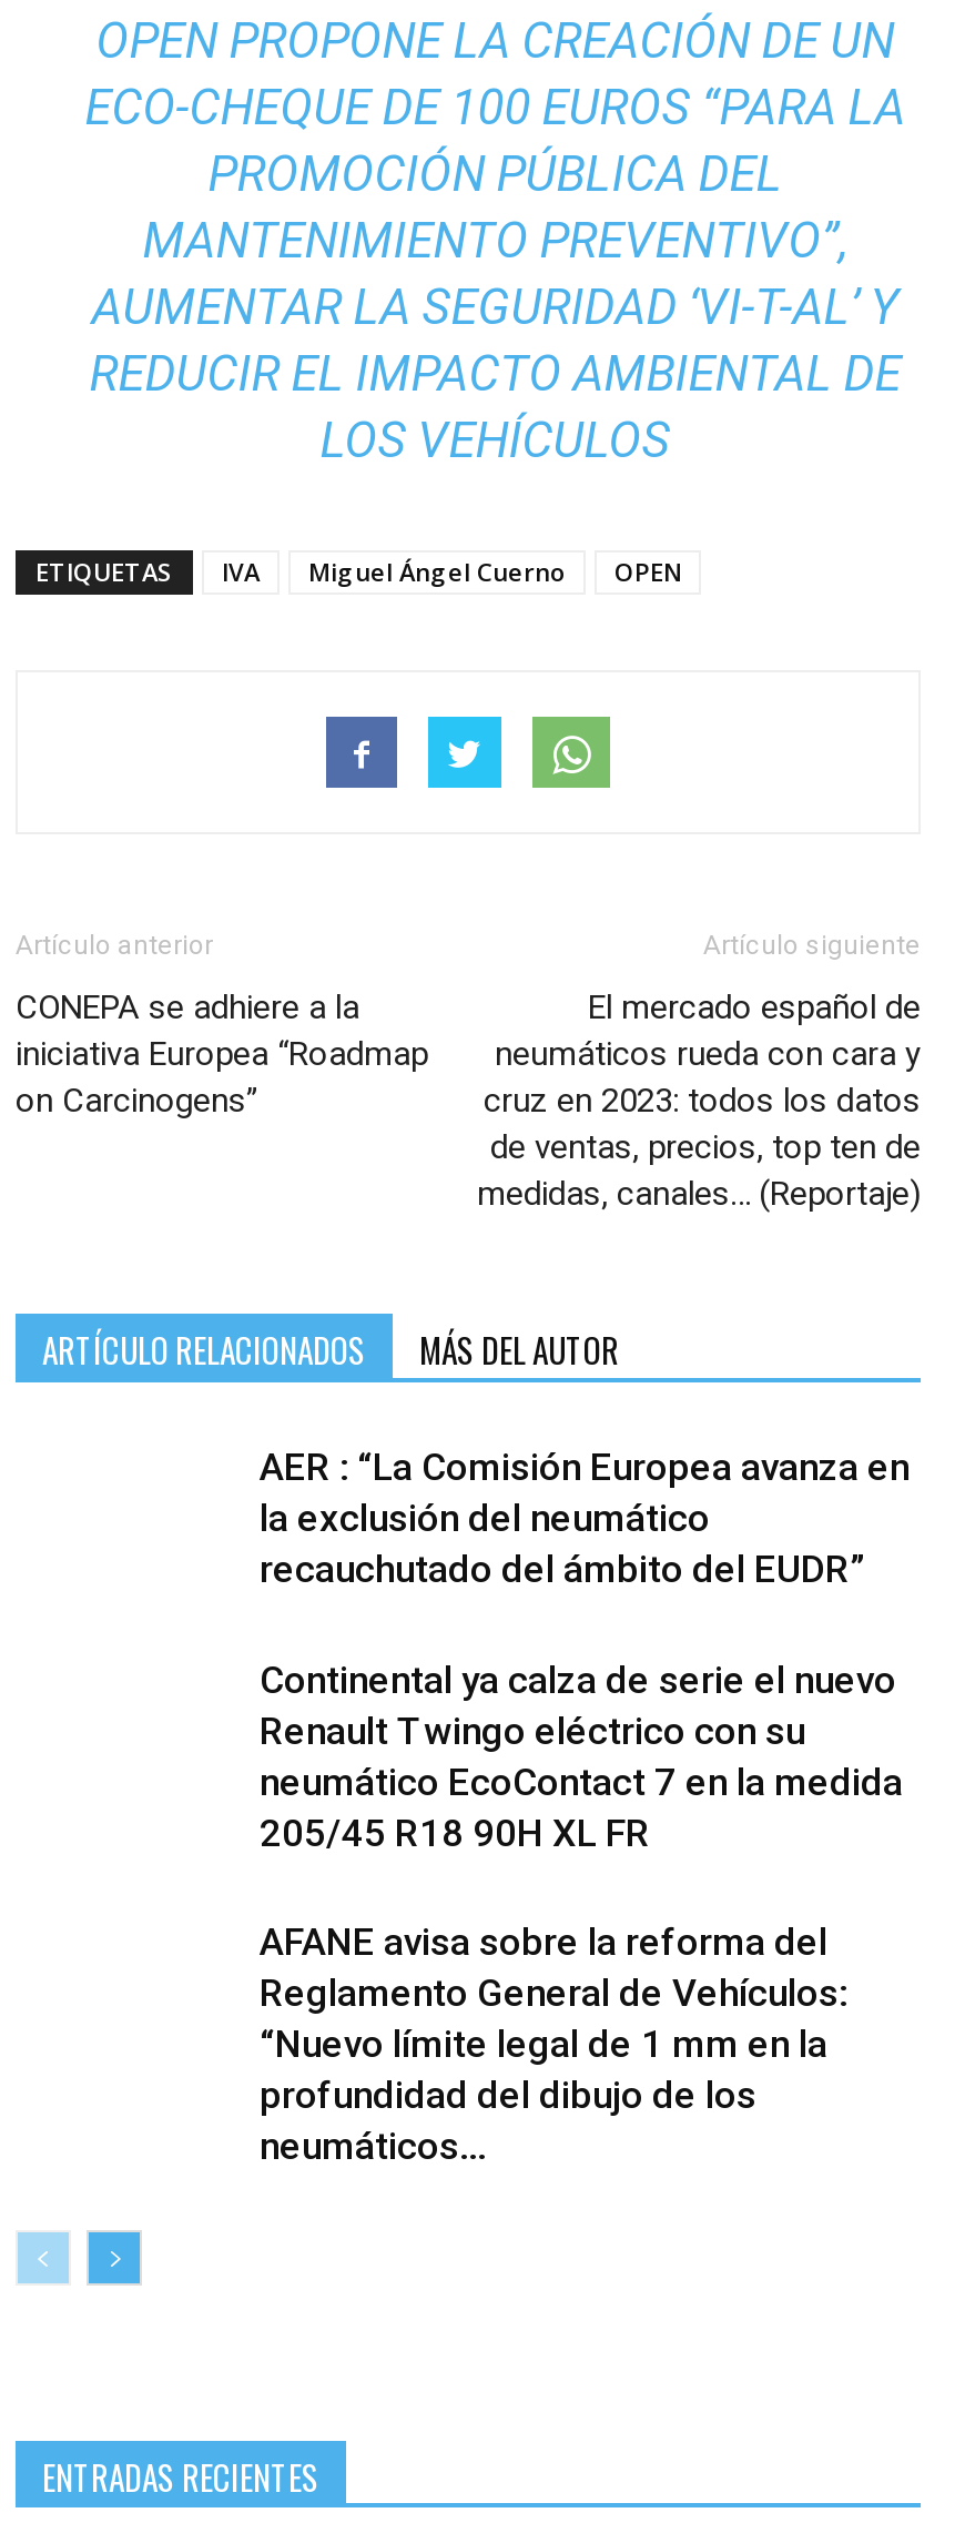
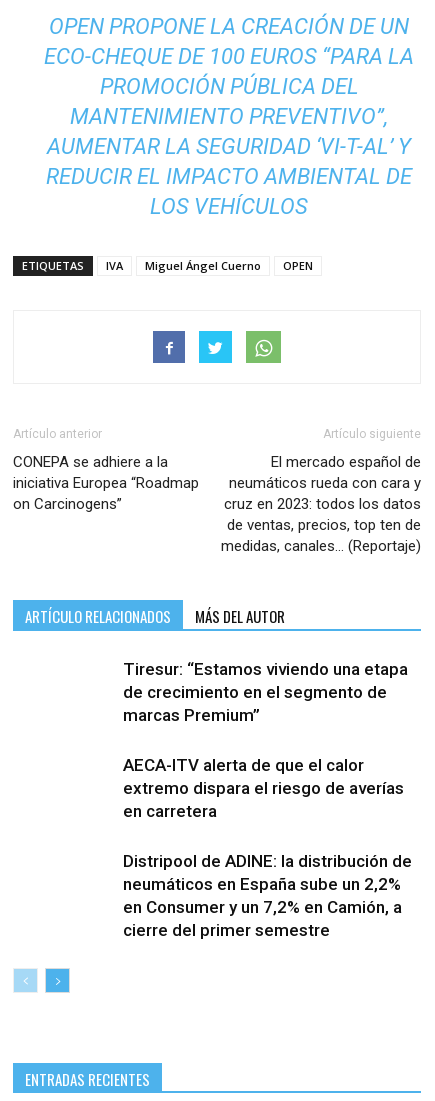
- AER : “La Comisión Europea avanza en
- la exclusión del neumático
- recauchutado del ámbito del EUDR”
+ Tiresur: “Estamos viviendo una etapa
+ de crecimiento en el segmento de
+ marcas Premium”

- Continental ya calza de serie el nuevo
- Renault Twingo eléctrico con su
- neumático EcoContact 7 en la medida
- 205/45 R18 90H XL FR
+ AECA-ITV alerta de que el calor
+ extremo dispara el riesgo de averías
+ en carretera

- AFANE avisa sobre la reforma del
- Reglamento General de Vehículos:
- “Nuevo límite legal de 1 mm en la
- profundidad del dibujo de los
- neumáticos...
+ Distripool de ADINE: la distribución de
+ neumáticos en España sube un 2,2%
+ en Consumer y un 7,2% en Camión, a
+ cierre del primer semestre
